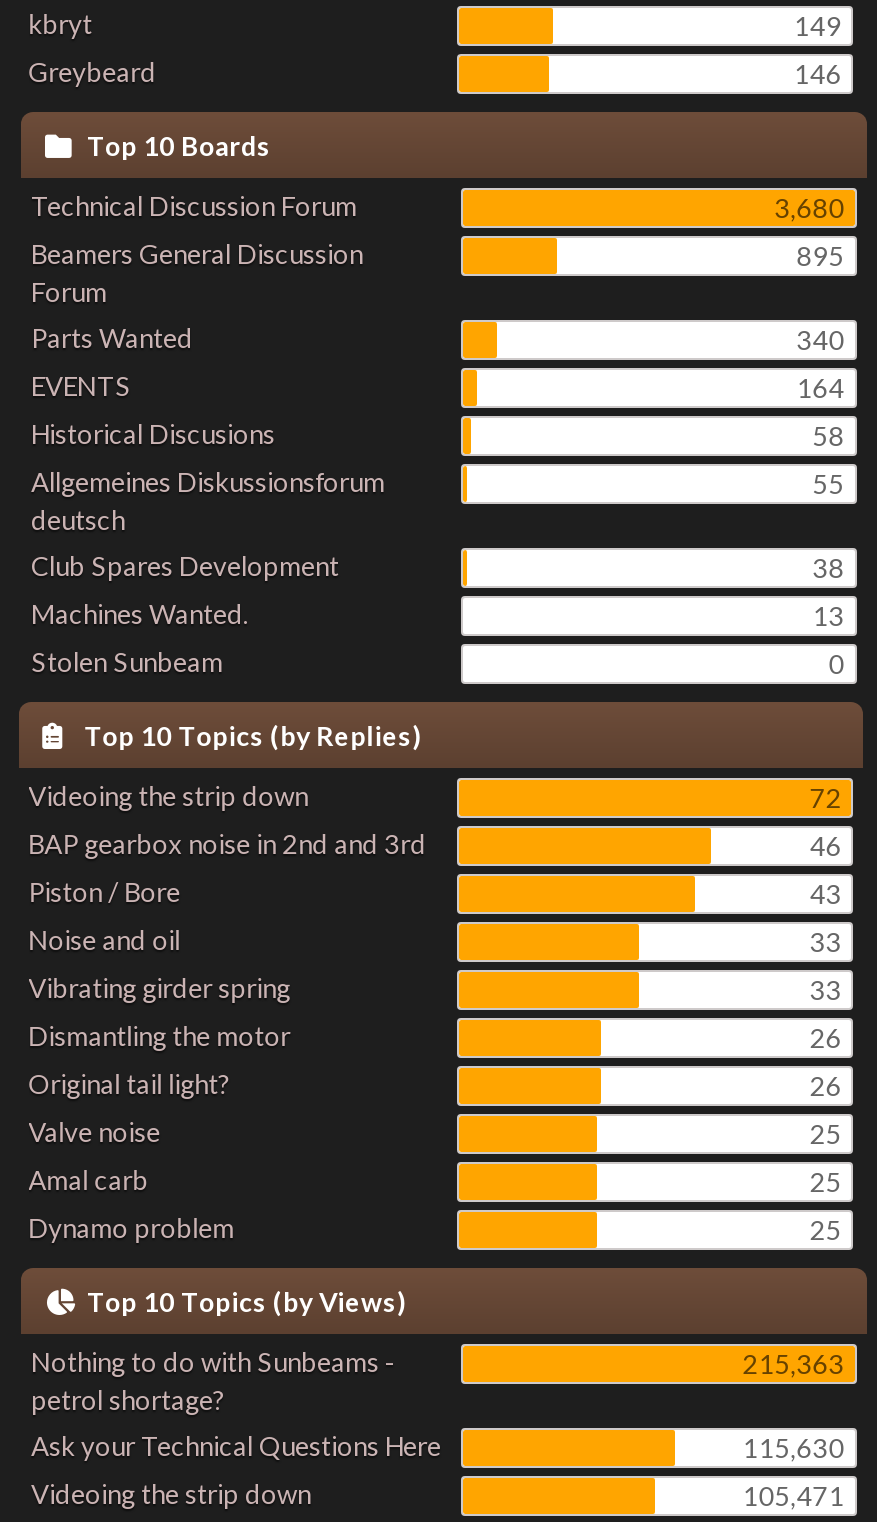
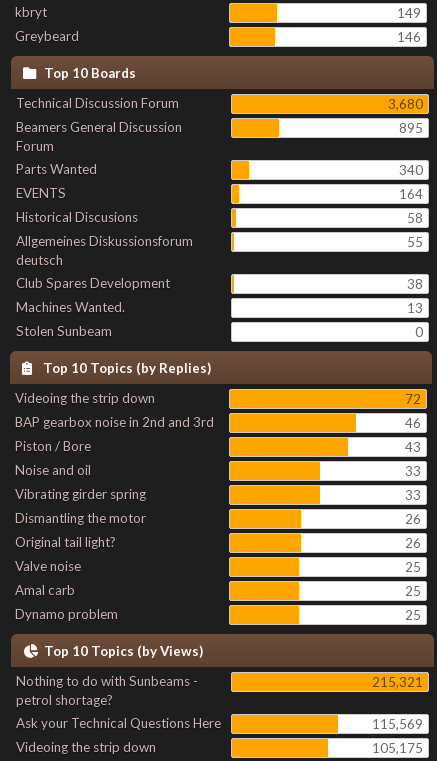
- 215,363
+ 215,321

- 115,630
+ 115,569

- 105,471
+ 105,175
